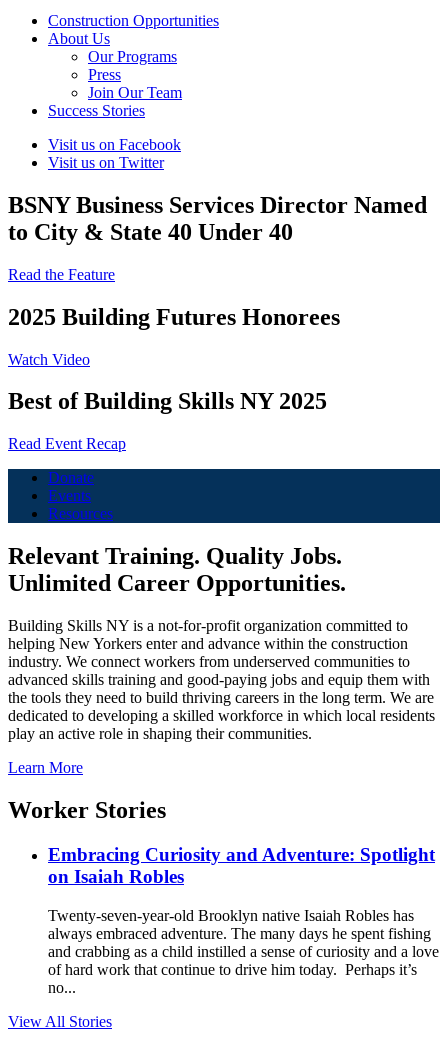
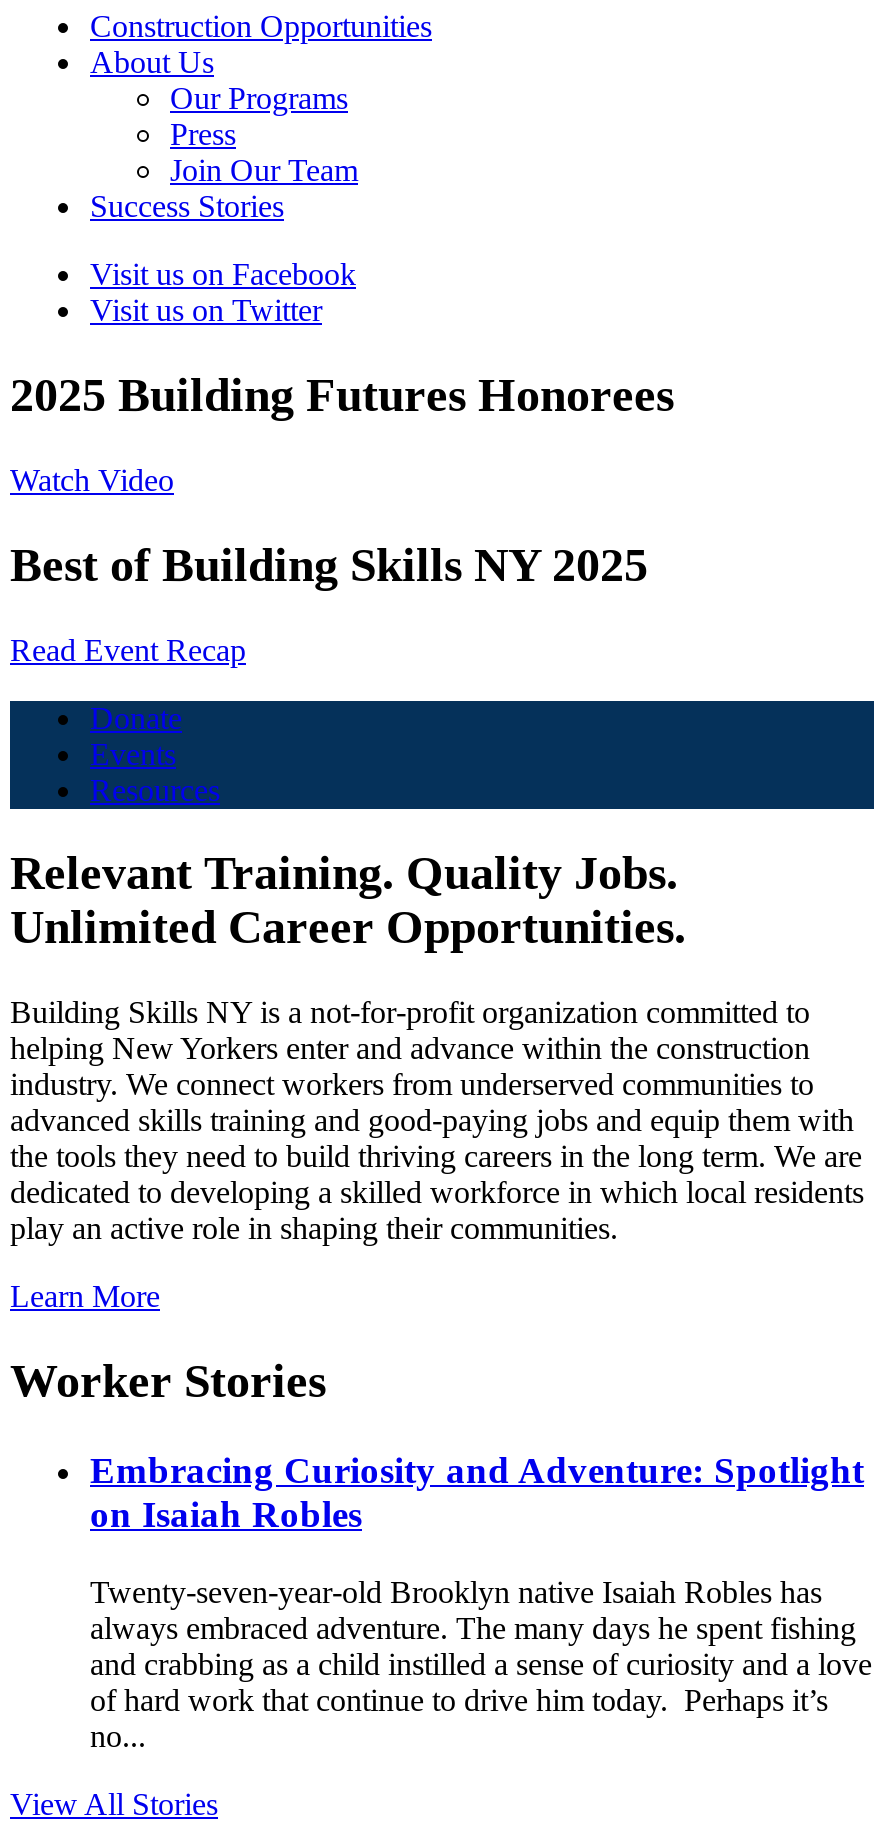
- BSNY Business Services Director Named
- to City & State 40 Under 40
- Read the Feature
